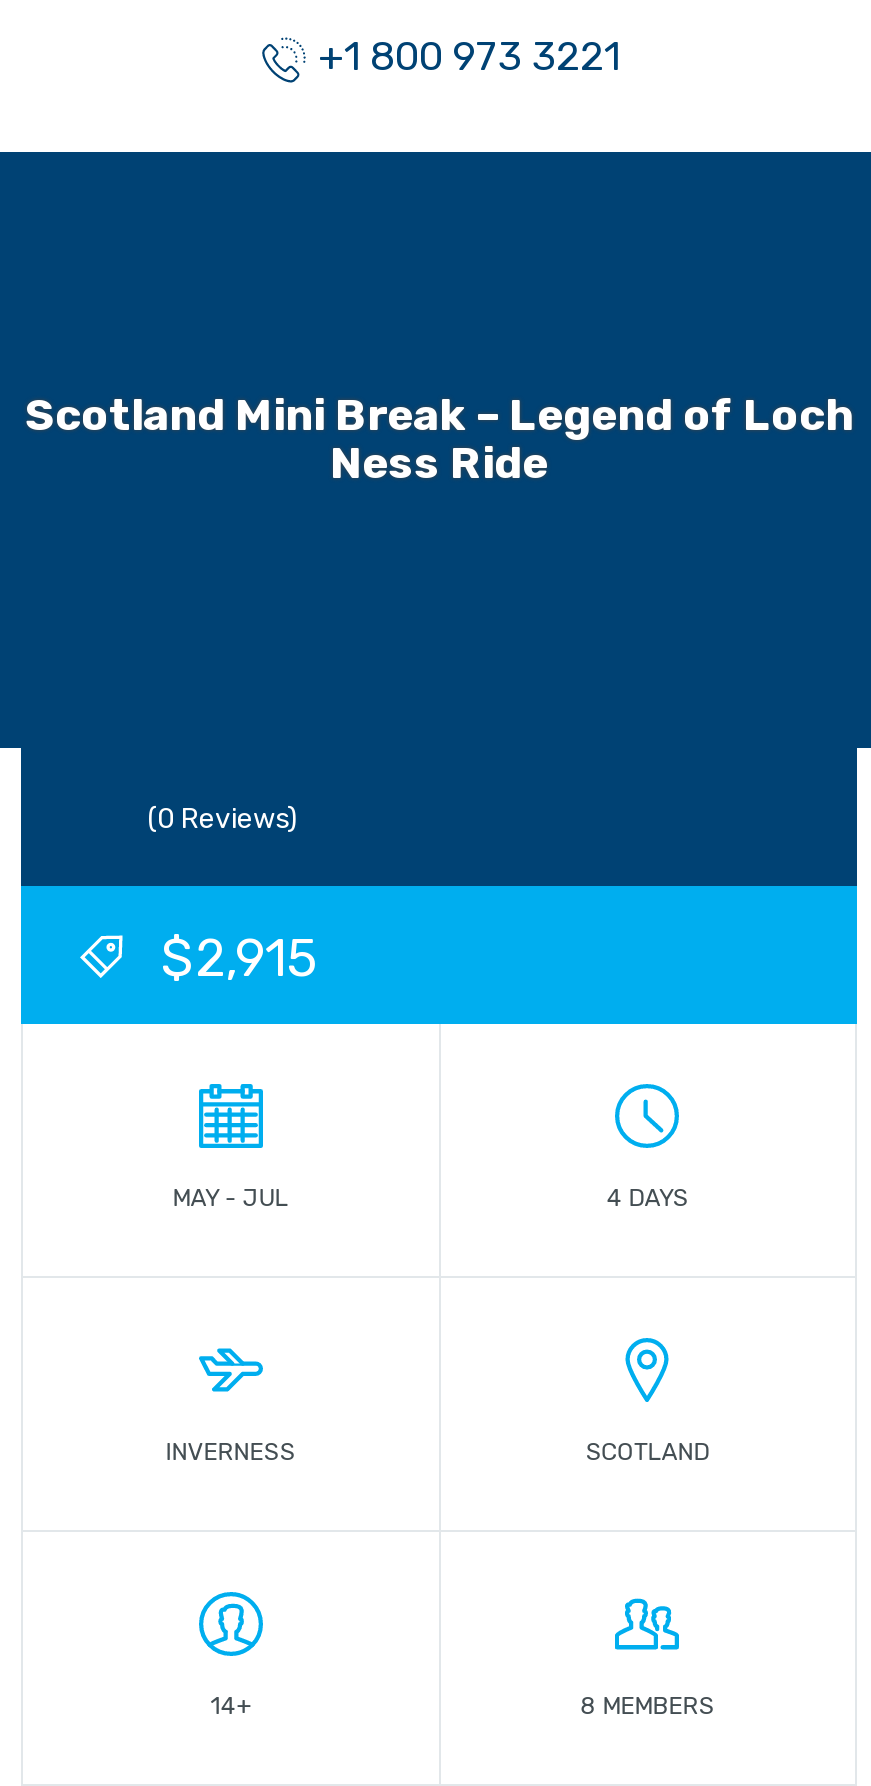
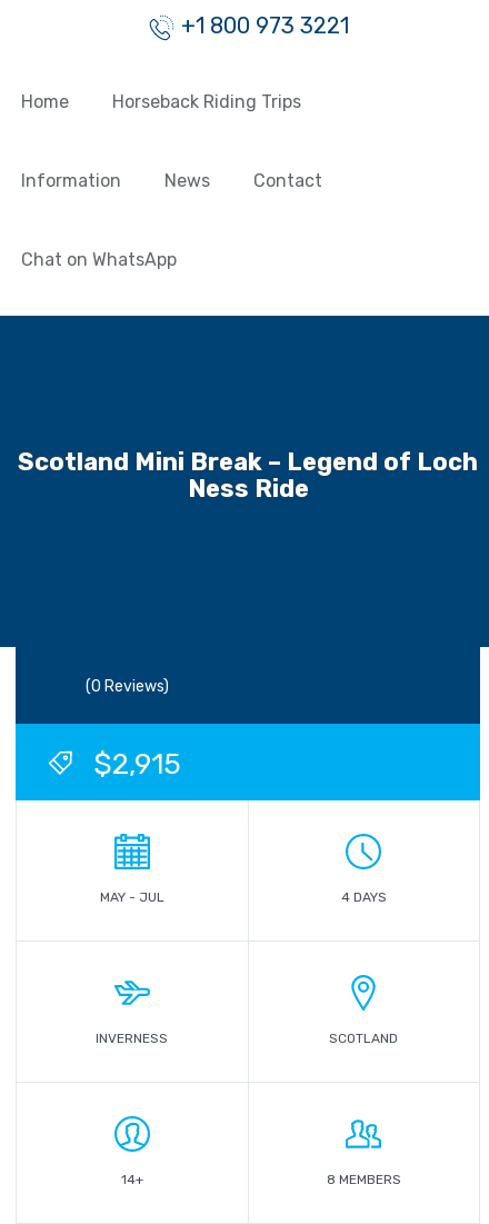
+ Home
+ Horseback Riding Trips

+ Information
+ News
+ Contact

+ Chat on WhatsApp
